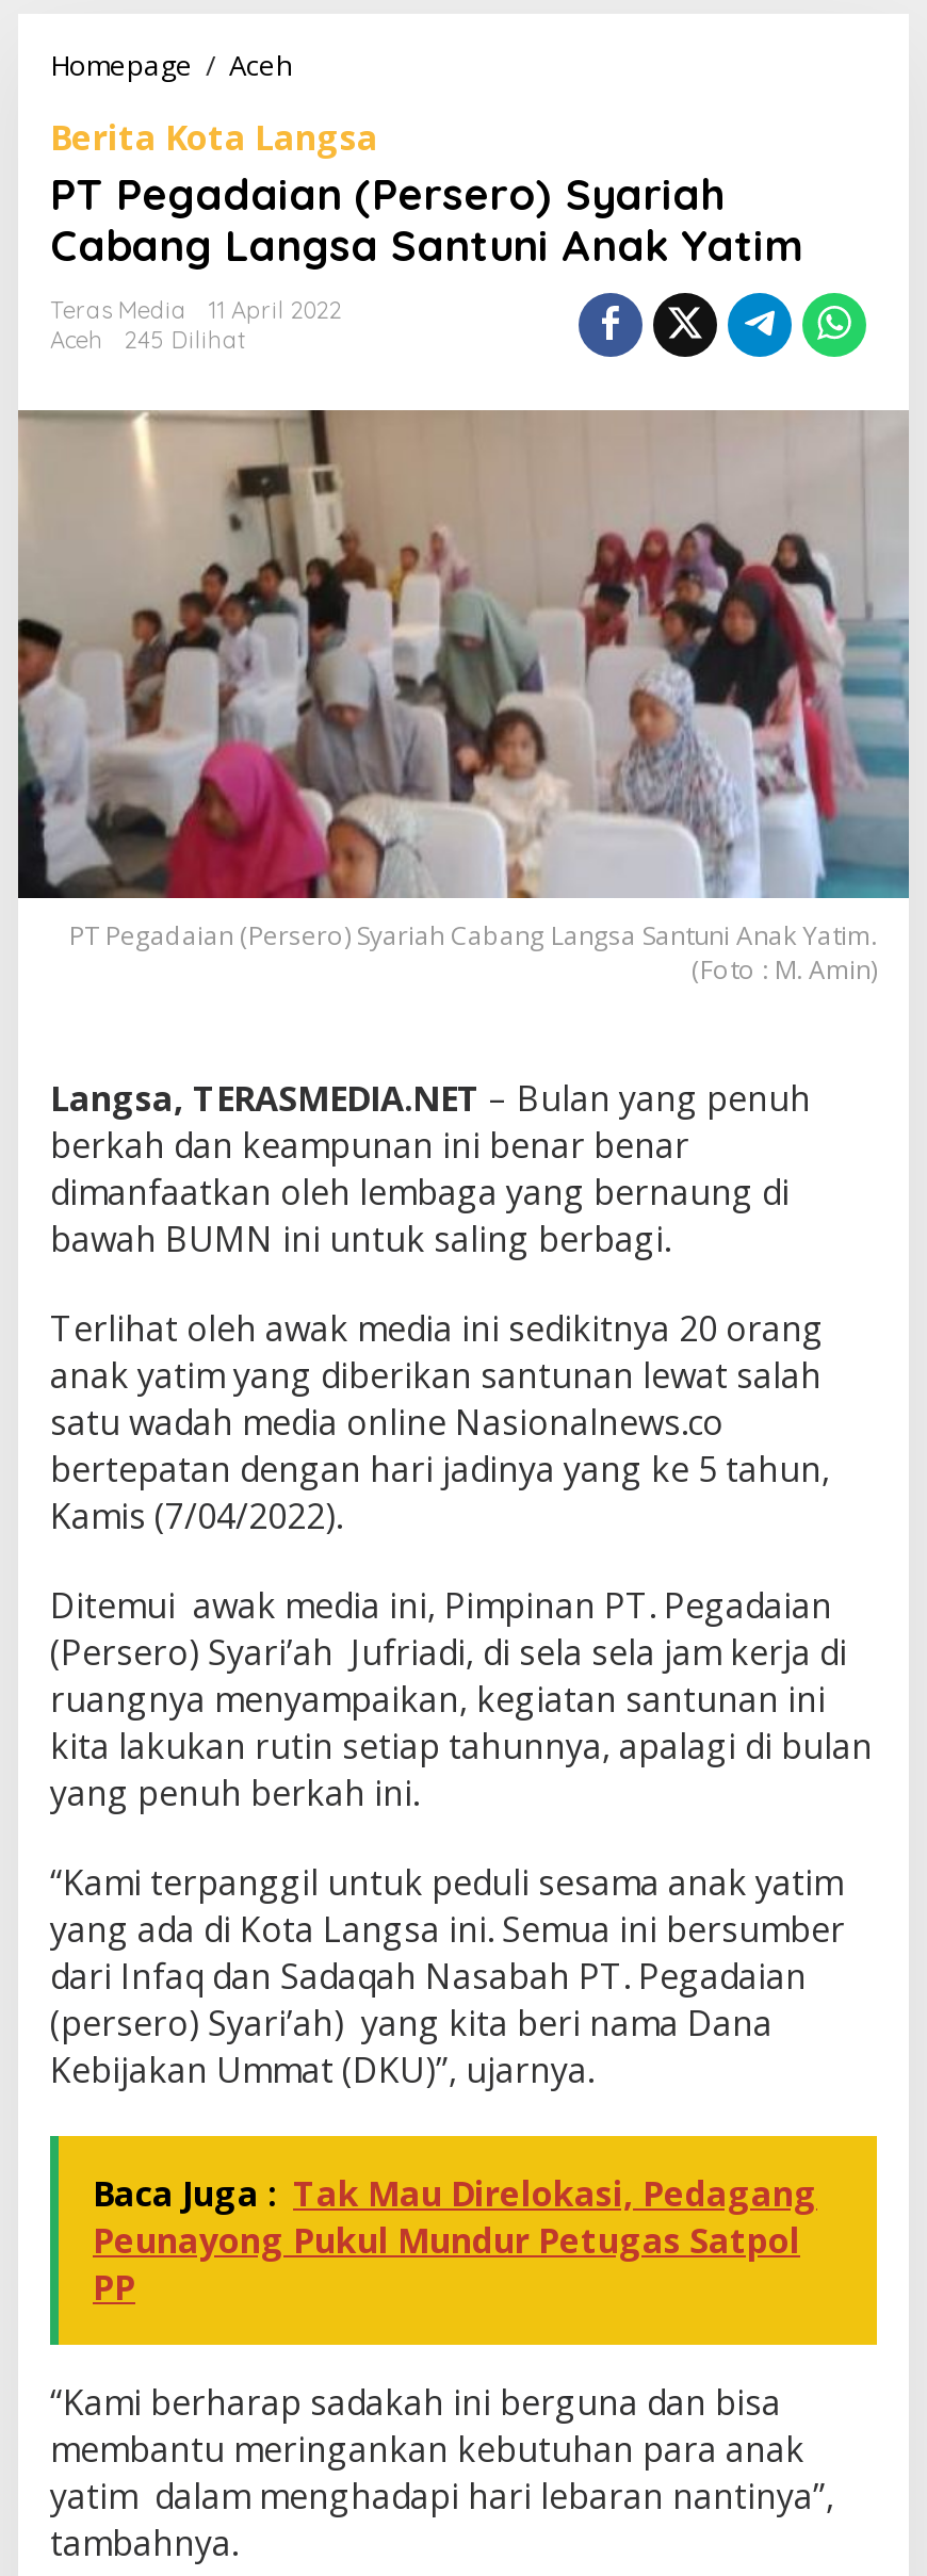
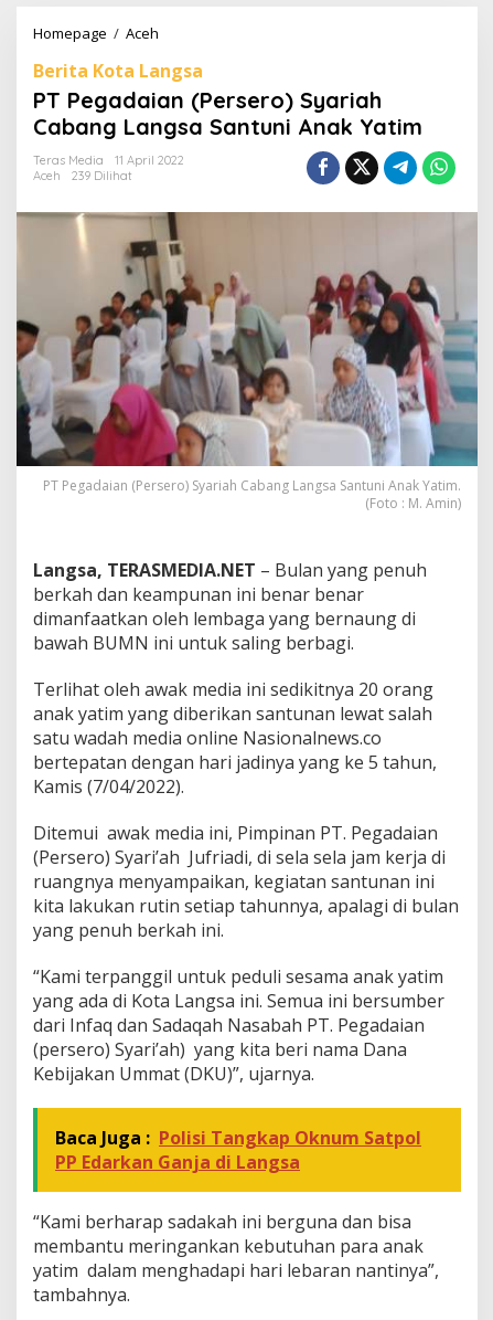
- Aceh 245 Dilihat a
+ Aceh 239 Dilihat a

- Baca Juga : Tak Mau Direlokasi, Pedagang
- Peunayong Pukul Mundur Petugas Satpol
- PP
+ Baca Juga : Polisi Tangkap Oknum Satpol
+ PP Edarkan Ganja di Langsa
